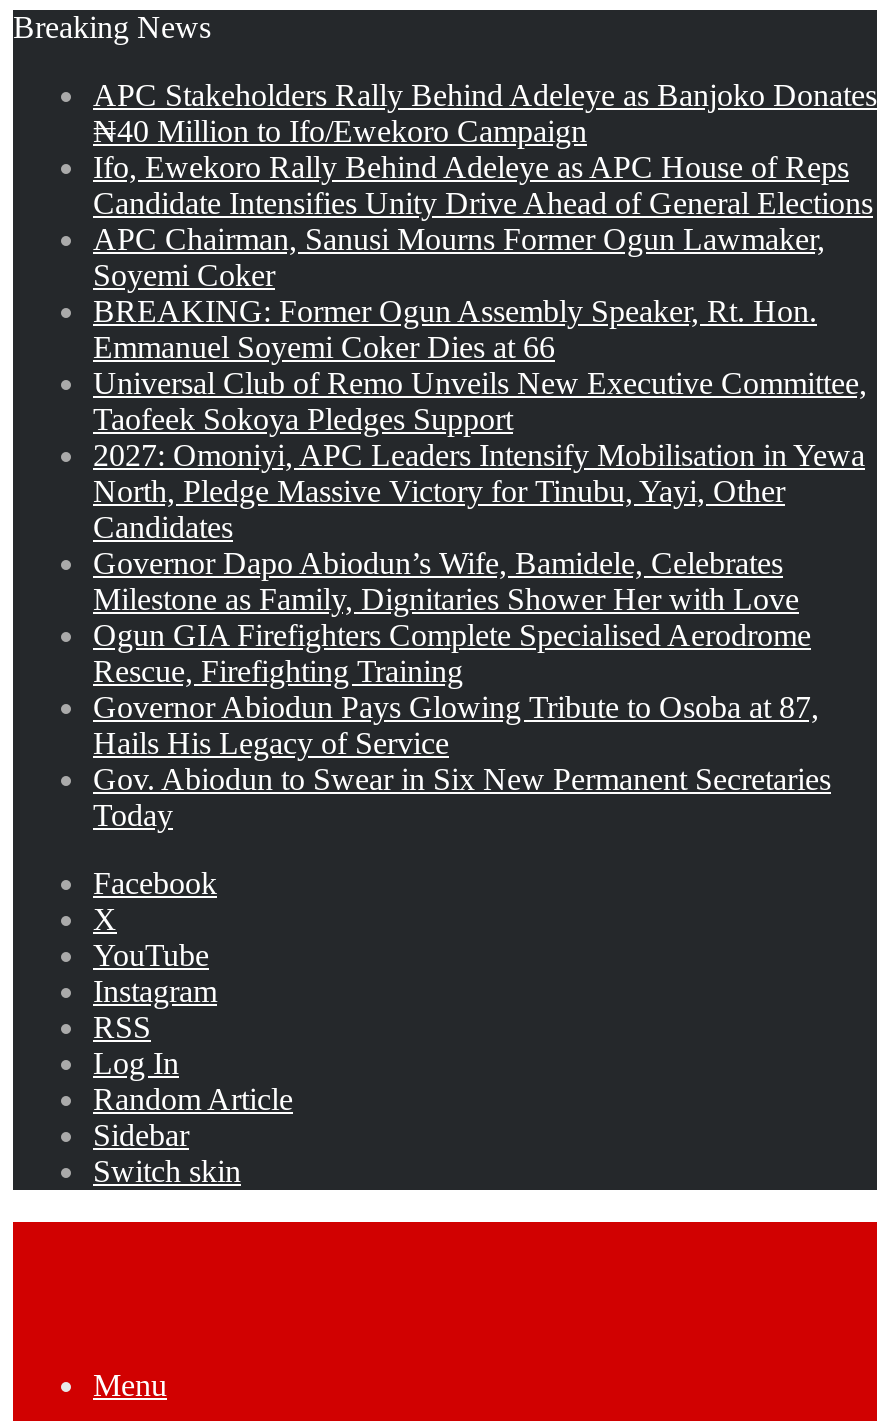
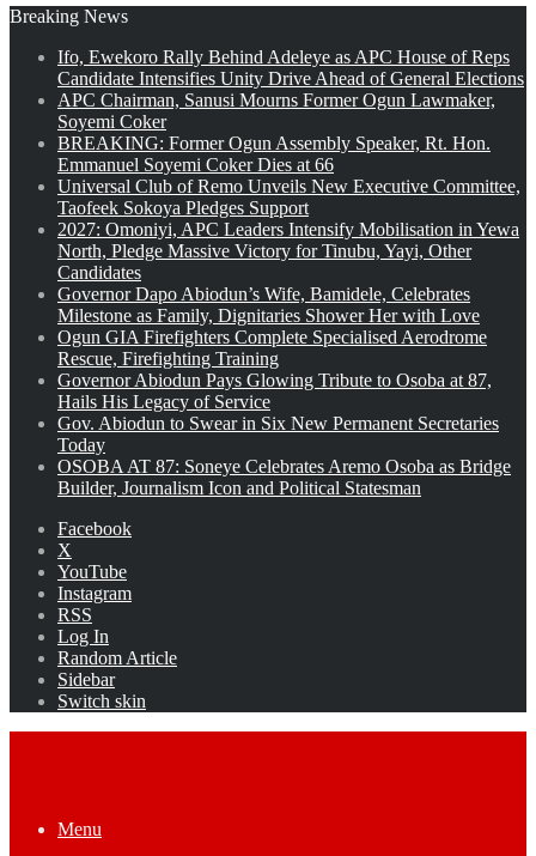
- APC Stakeholders Rally Behind Adeleye as Banjoko Donates
- ₦40 Million to Ifo/Ewekoro Campaign

moved up: Ifo, Ewekoro Rally Behind Adeleye as APC House of Reps | Candidate Intensifies Unity Drive Ahead of General Elections | APC Chairman, Sanusi Mourns Former Ogun Lawmaker, | ... | Gov. Abiodun to Swear in Six New Permanent Secretaries | Today

+ OSOBA AT 87: Soneye Celebrates Aremo Osoba as Bridge
+ Builder, Journalism Icon and Political Statesman
